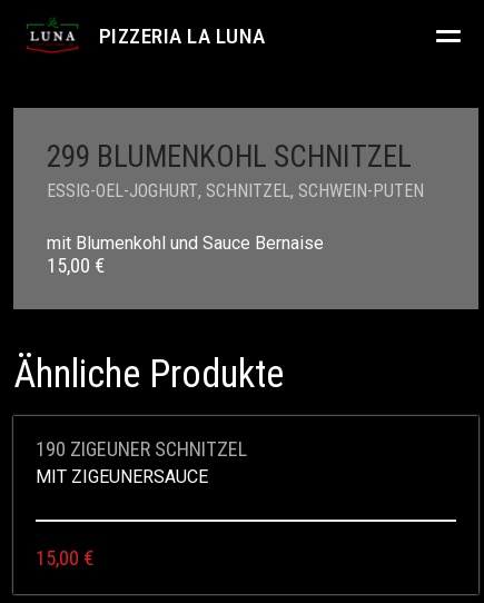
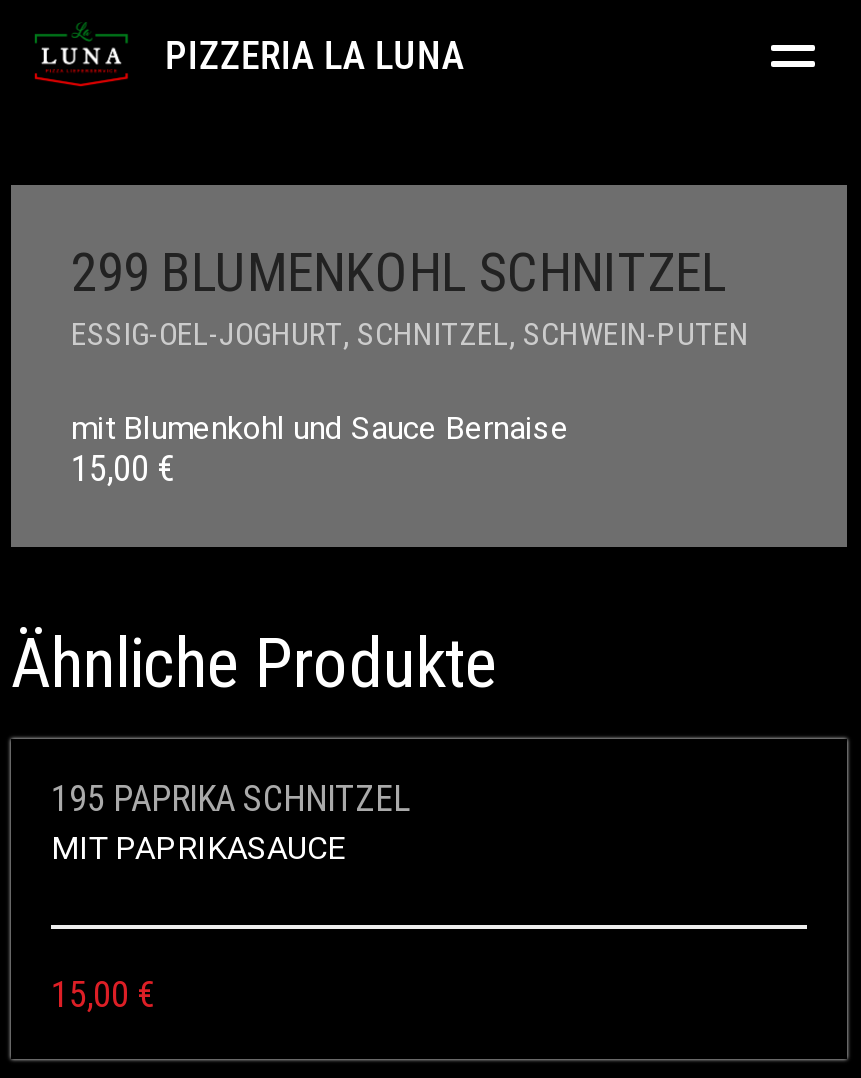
- 190 ZIGEUNER SCHNITZEL
+ 195 PAPRIKA SCHNITZEL

- MIT ZIGEUNERSAUCE
+ MIT PAPRIKASAUCE
